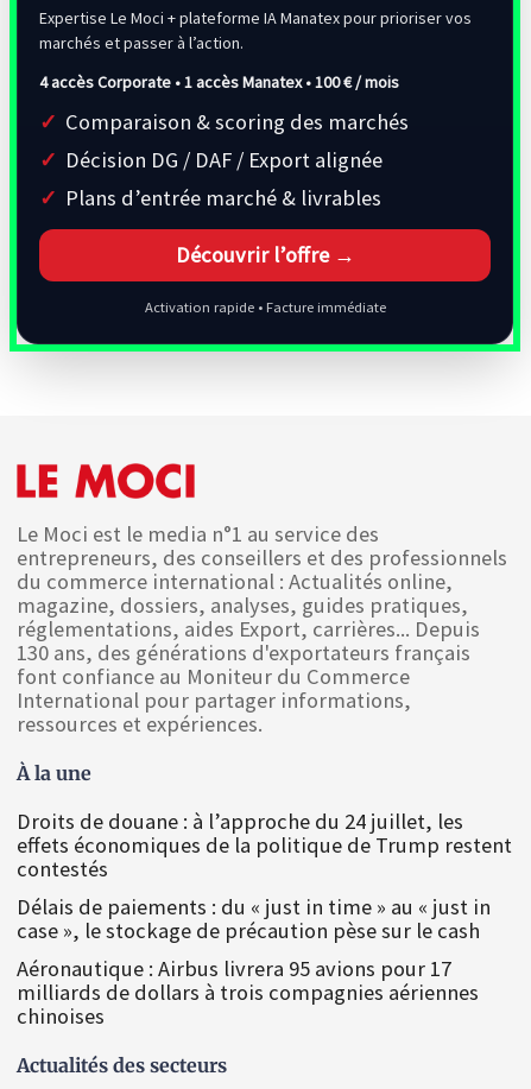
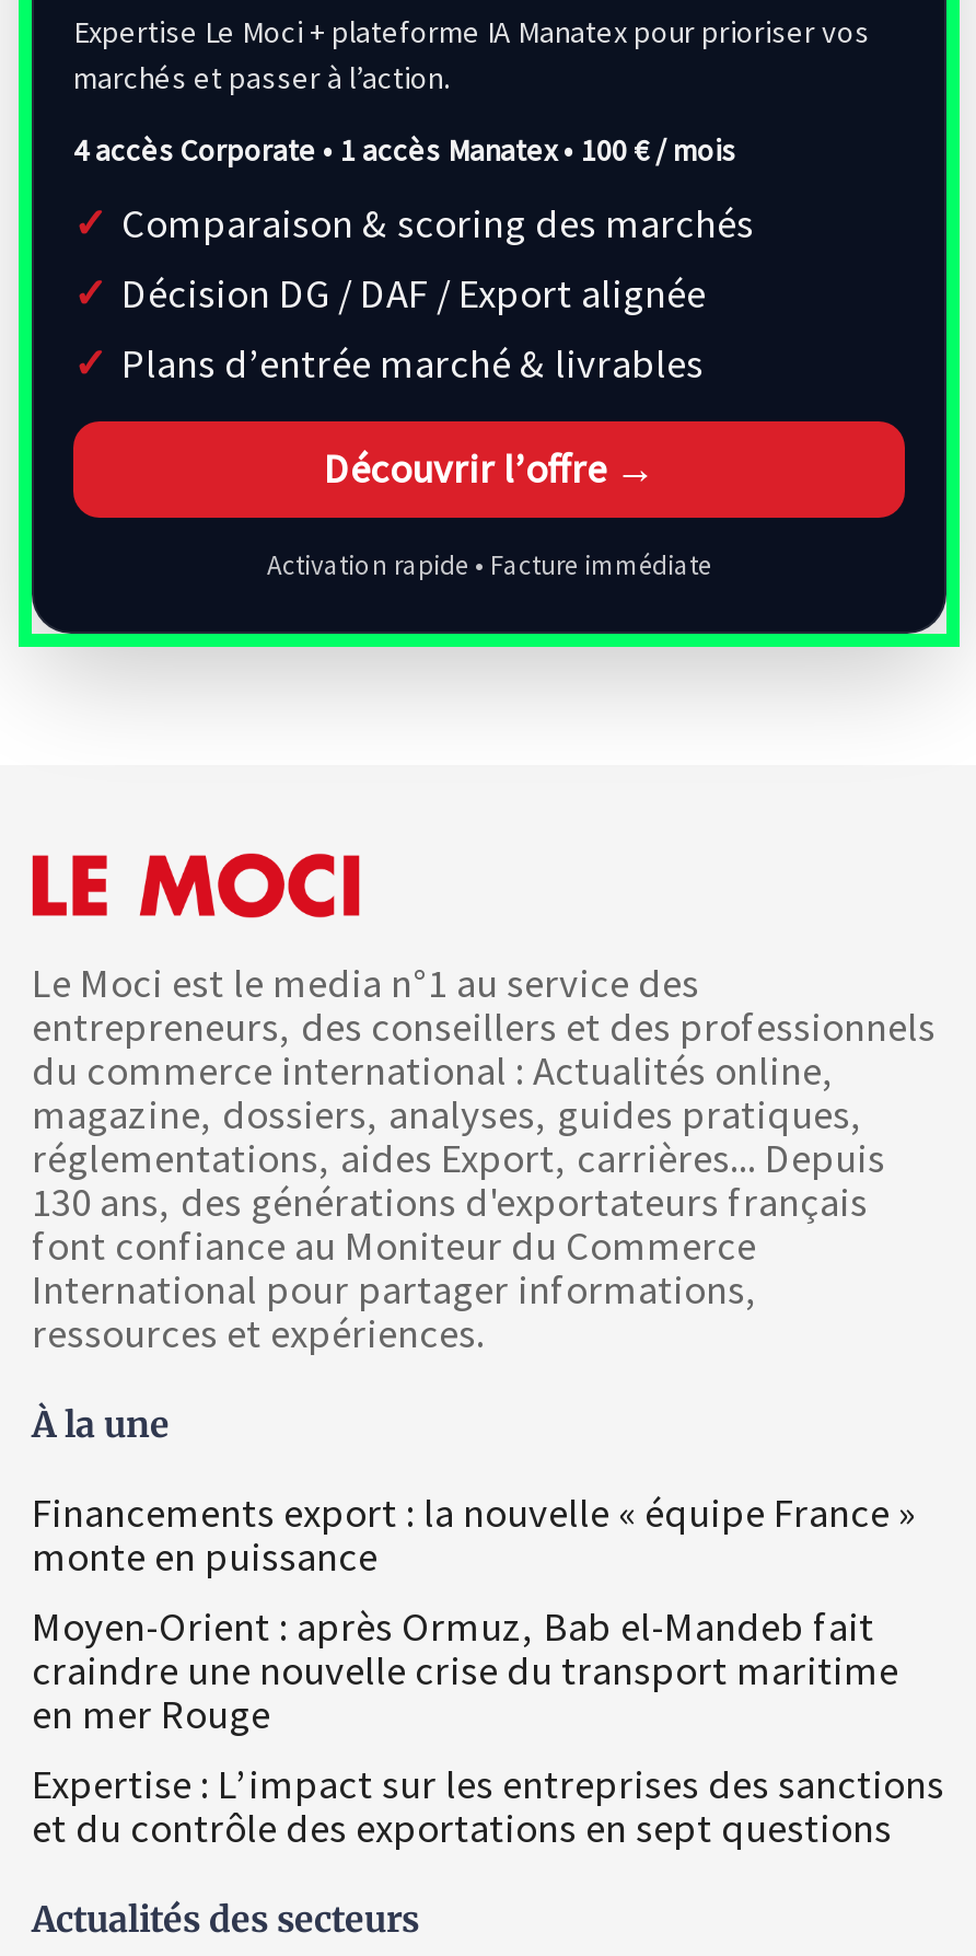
- Droits de douane : à l’approche du 24 juillet, les
- effets économiques de la politique de Trump restent
- contestés
- Délais de paiements : du « just in time » au « just in
- case », le stockage de précaution pèse sur le cash
- Aéronautique : Airbus livrera 95 avions pour 17
- milliards de dollars à trois compagnies aériennes
- chinoises
+ Financements export : la nouvelle « équipe France »
+ monte en puissance
+ Moyen-Orient : après Ormuz, Bab el-Mandeb fait
+ craindre une nouvelle crise du transport maritime
+ en mer Rouge
+ Expertise : L’impact sur les entreprises des sanctions
+ et du contrôle des exportations en sept questions
